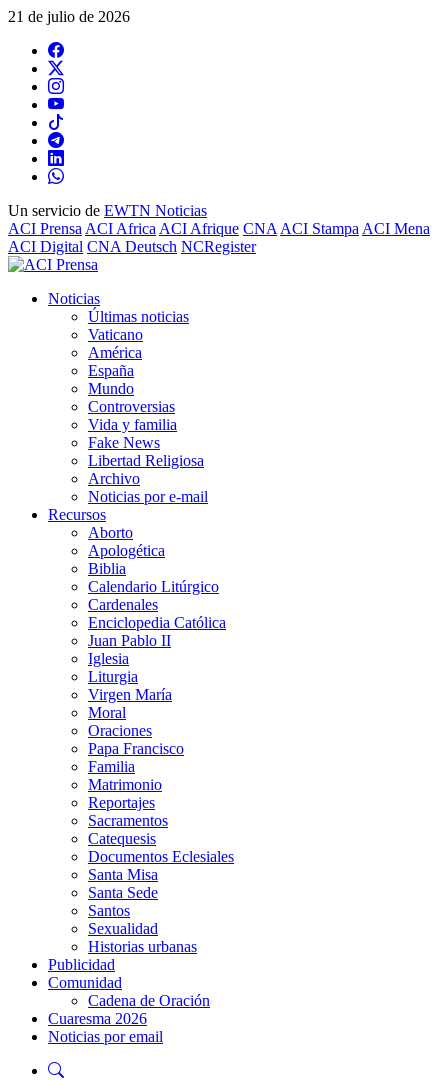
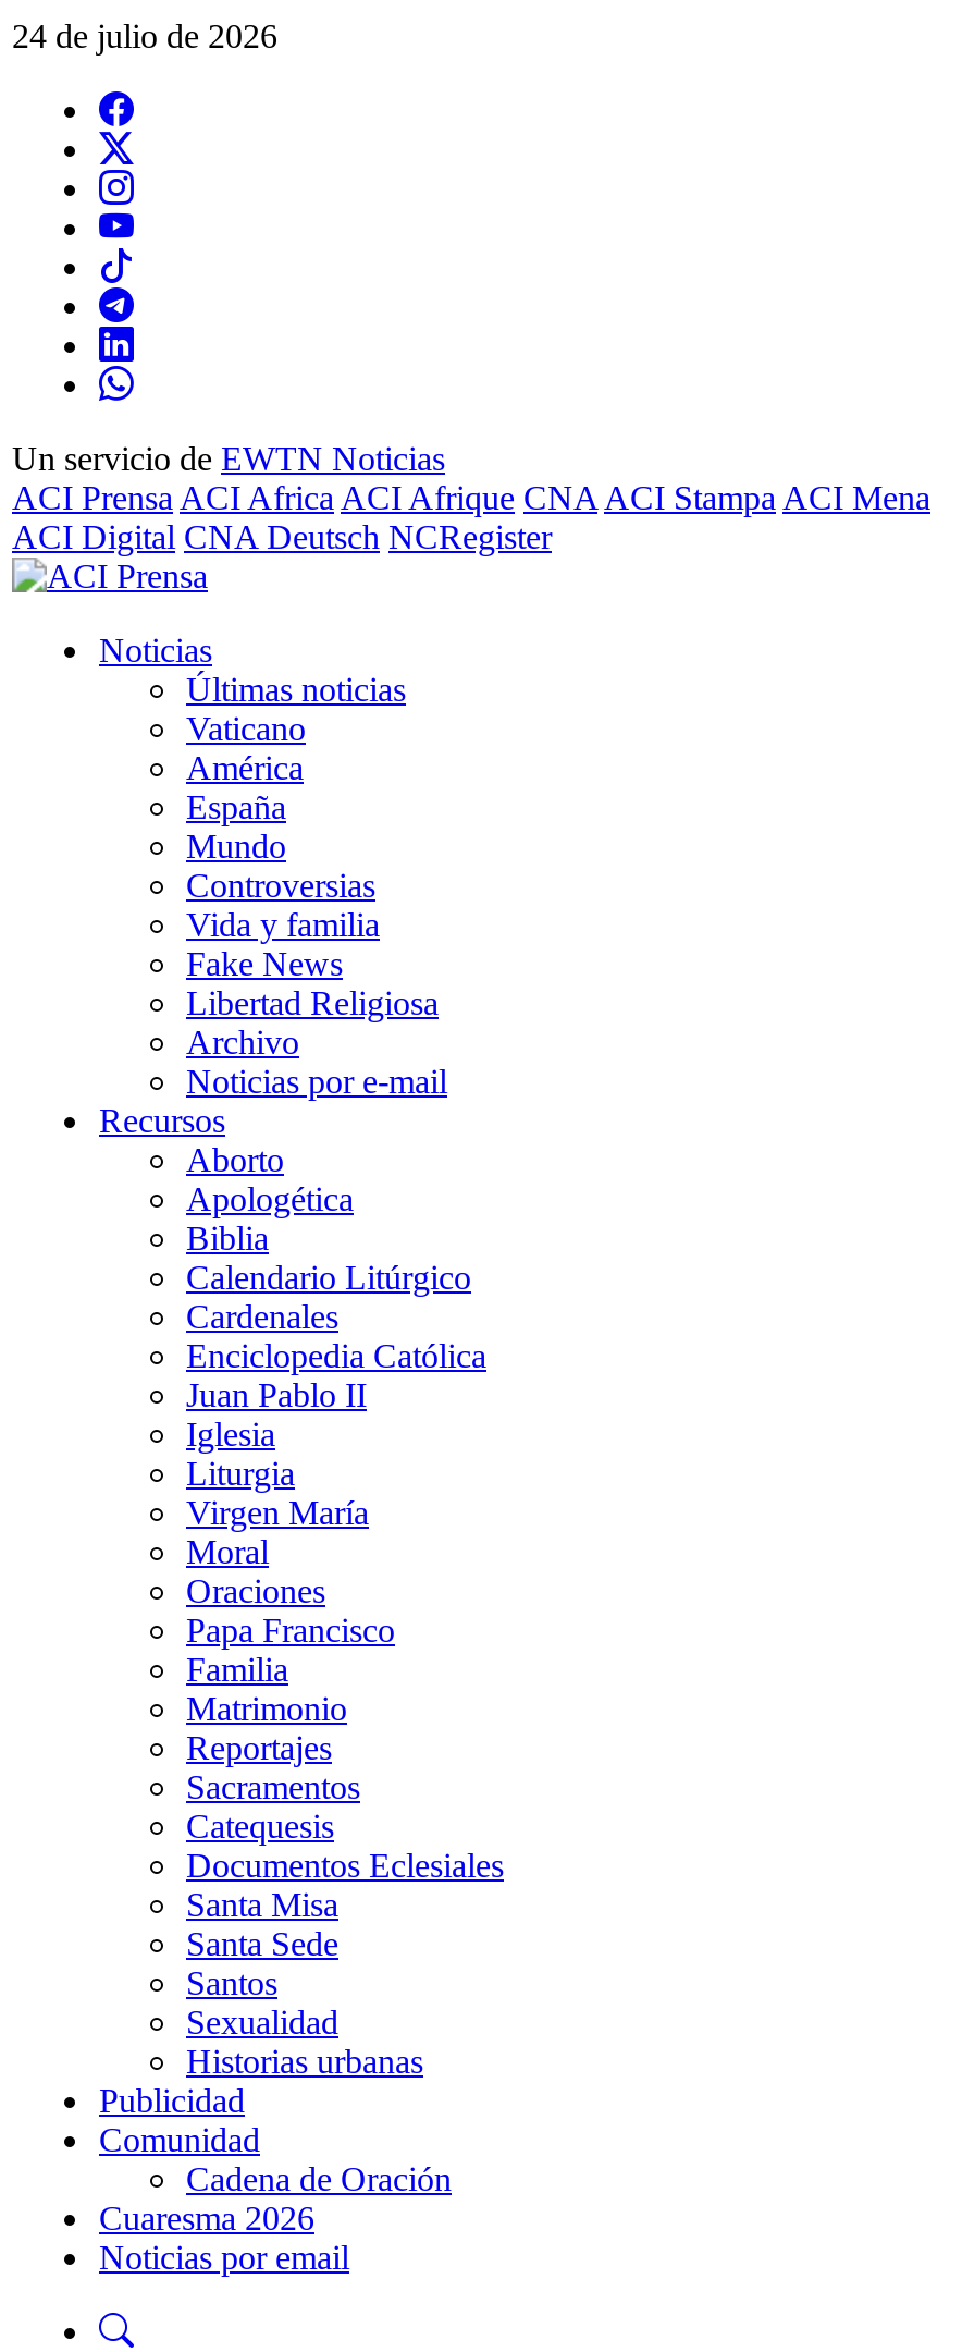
- 21 de julio de 2026
+ 24 de julio de 2026
